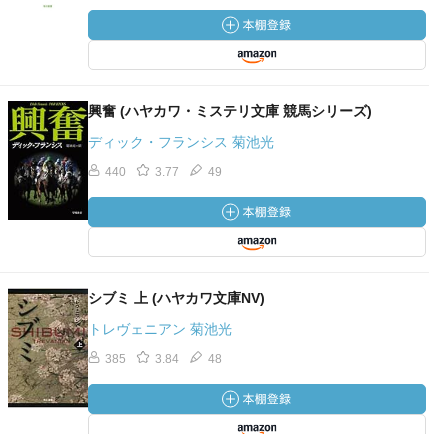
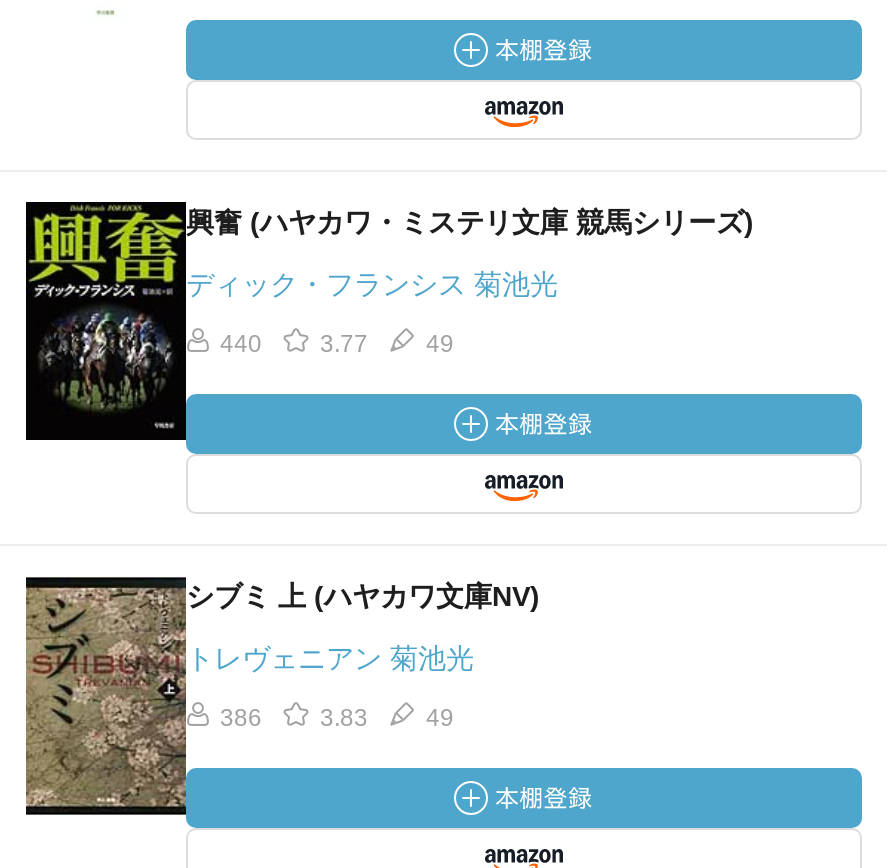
- 385
+ 386

- 3.84
+ 3.83

- 48
+ 49
